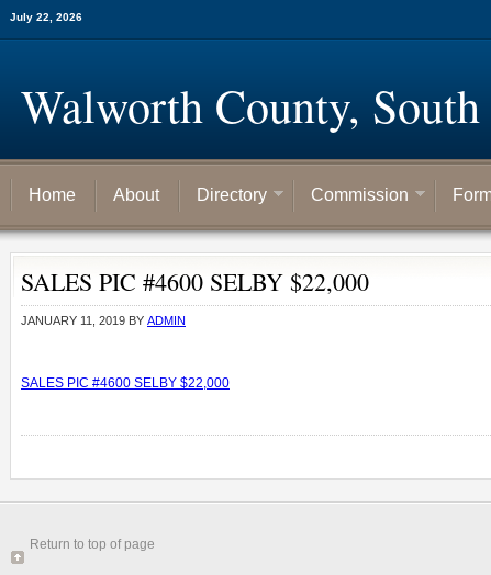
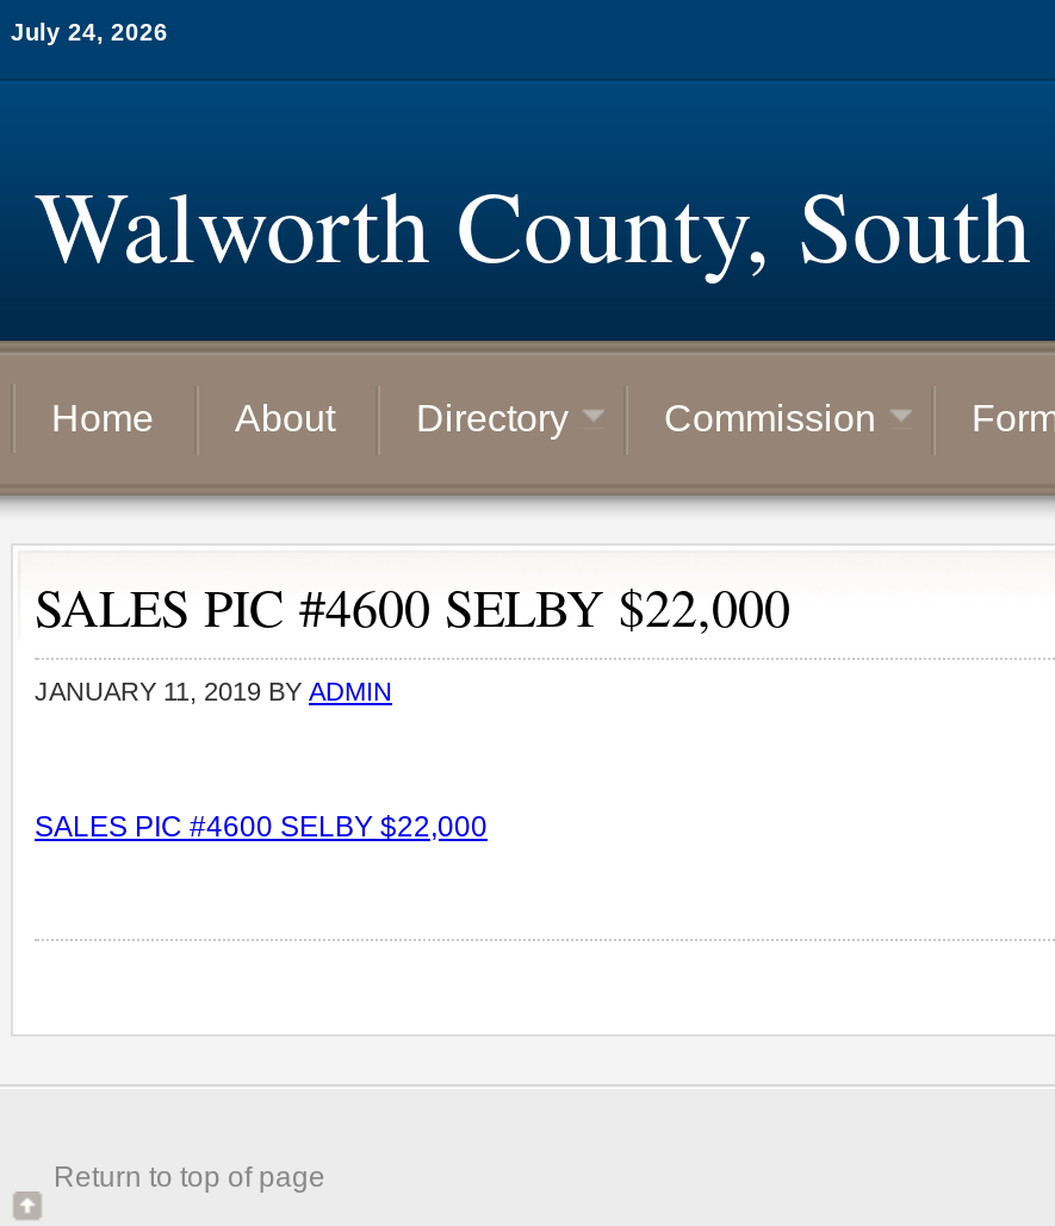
- July 22, 2026
+ July 24, 2026
